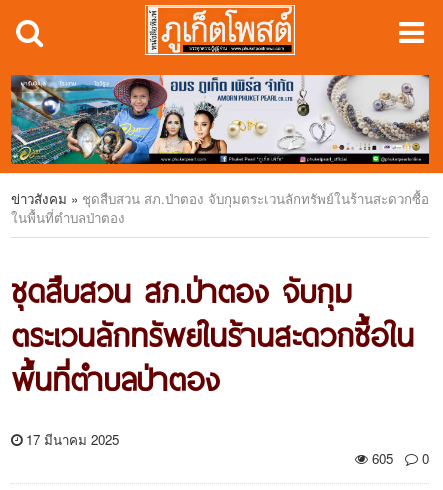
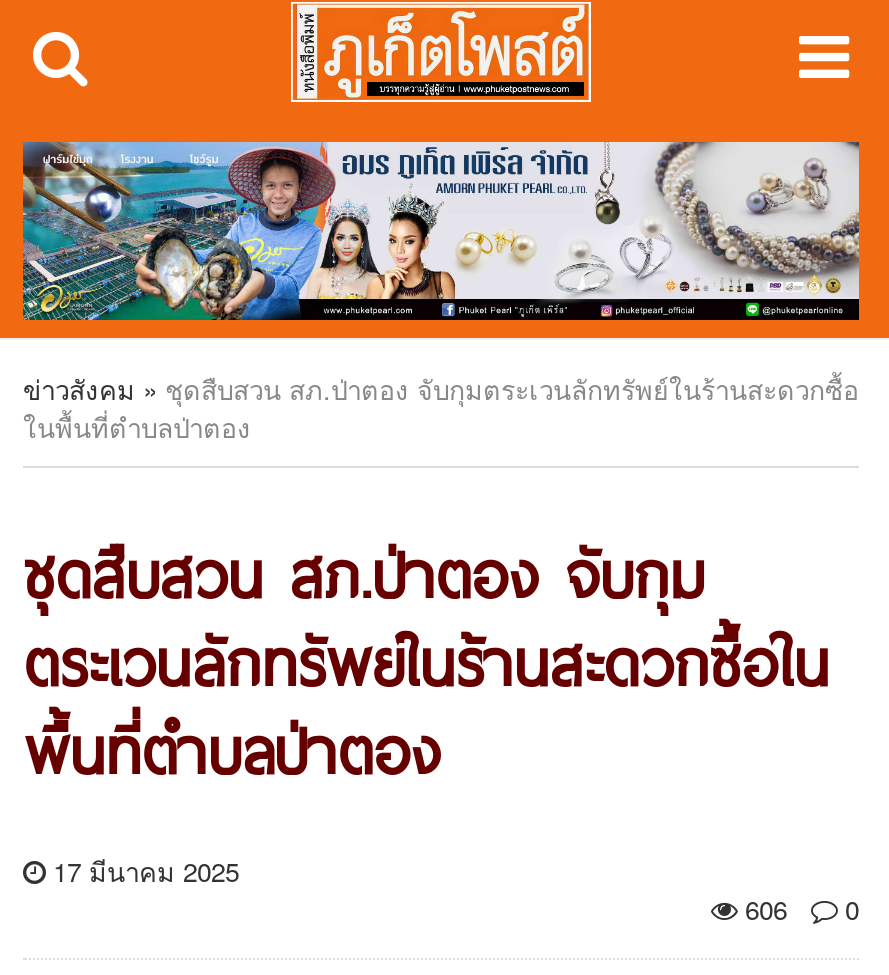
- 605 0
+ 606 0
